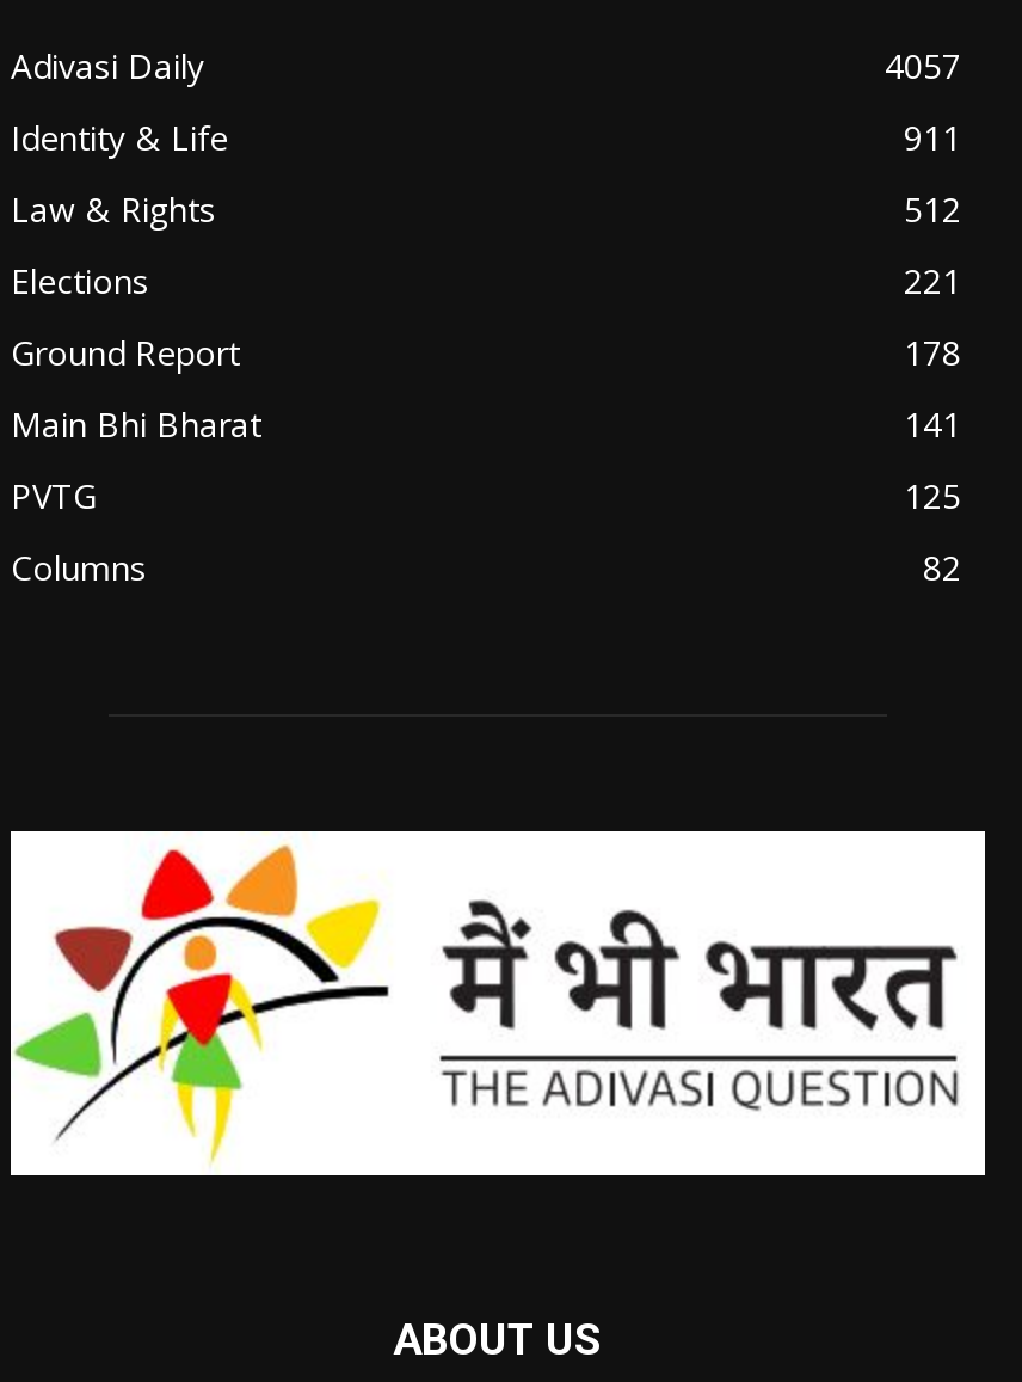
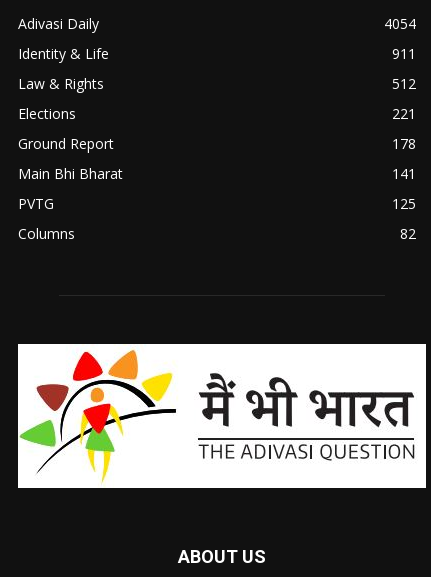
- 4057
+ 4054
